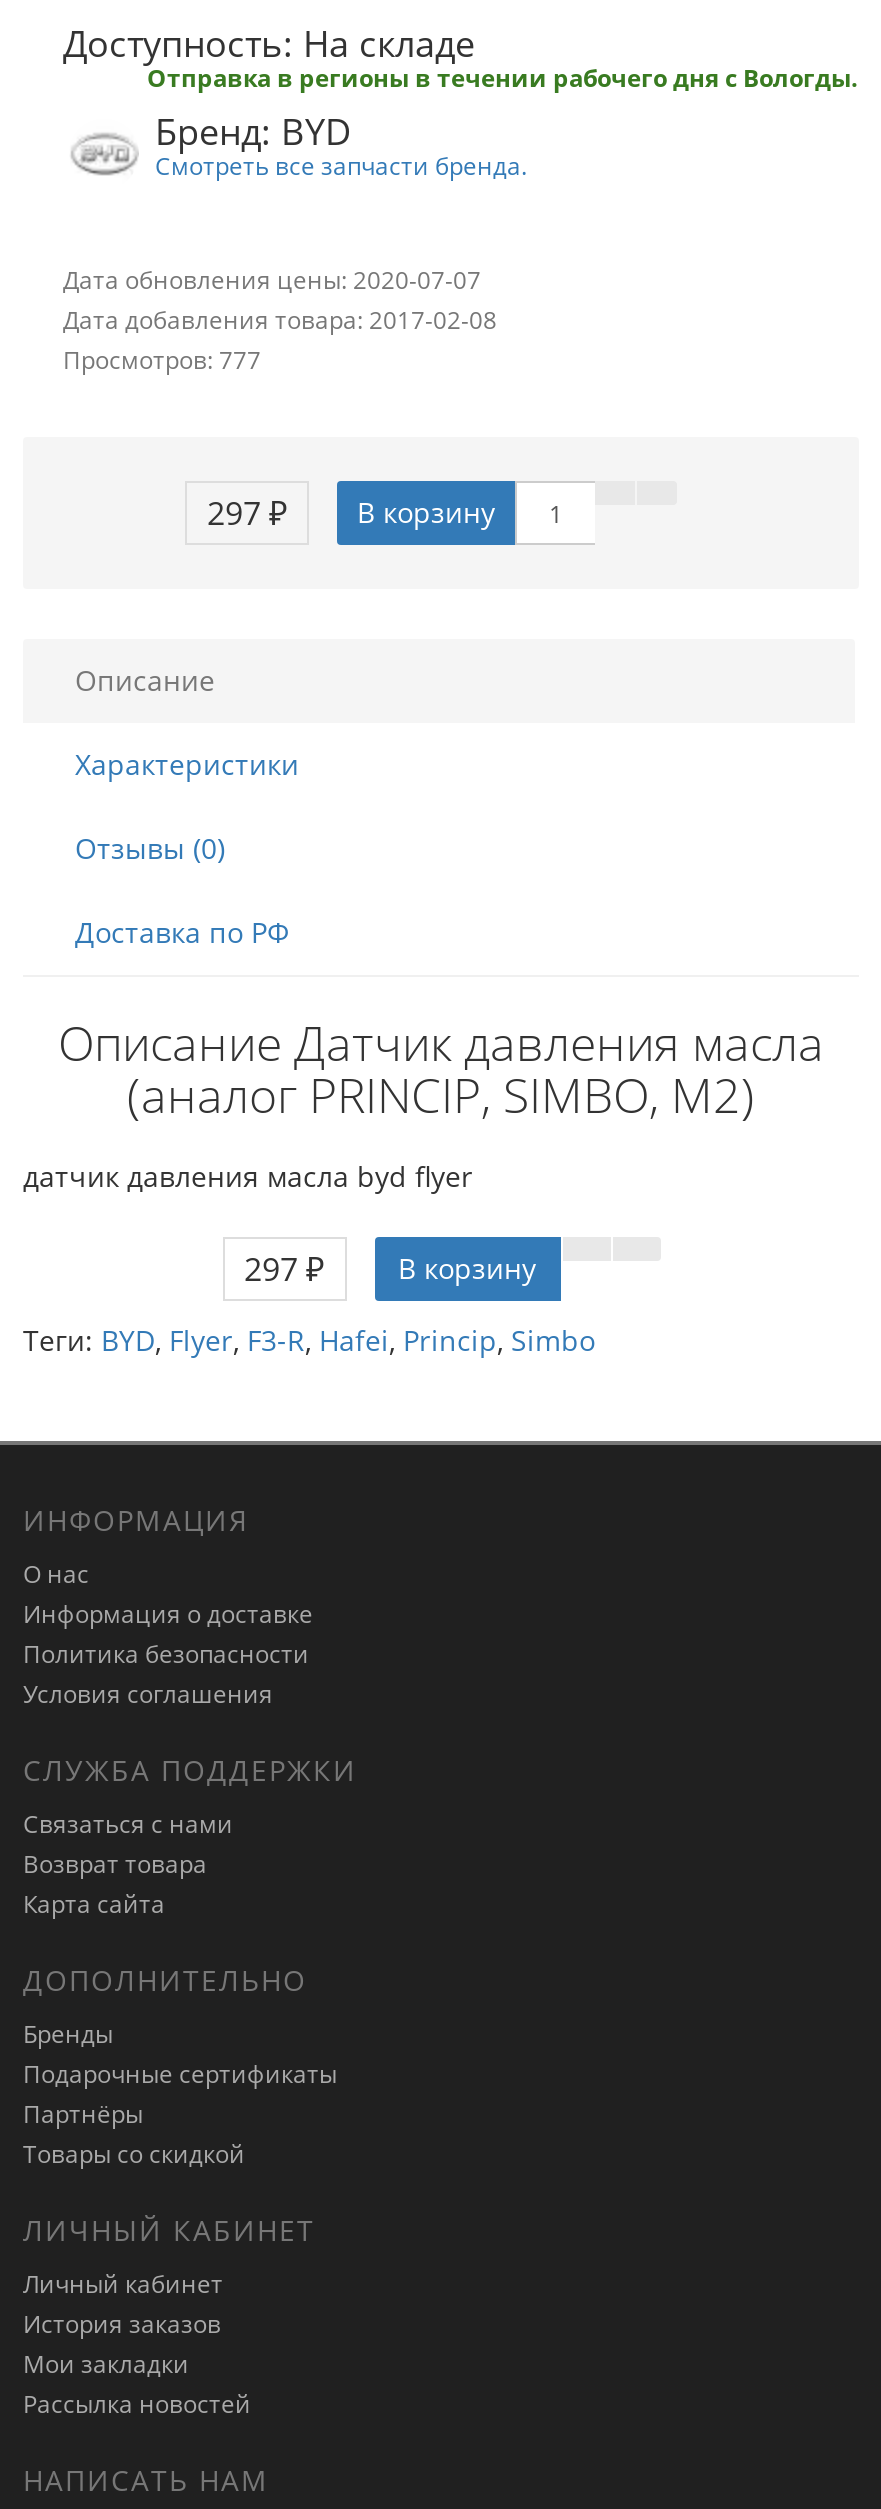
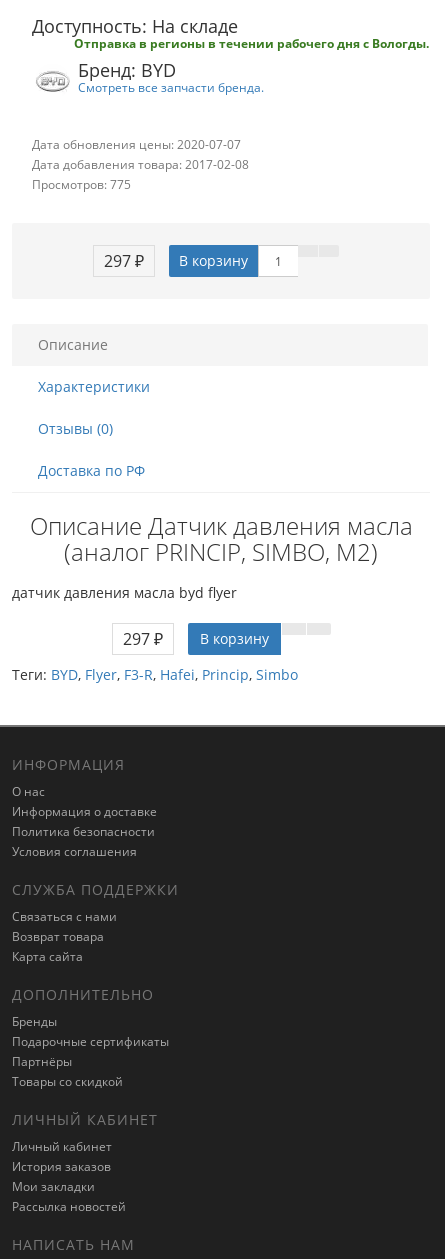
- Просмотров: 777
+ Просмотров: 775
